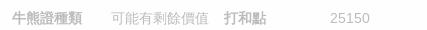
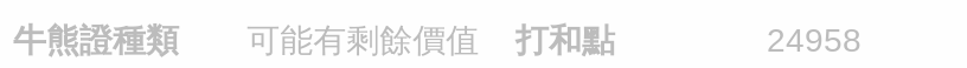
- 25150
+ 24958
